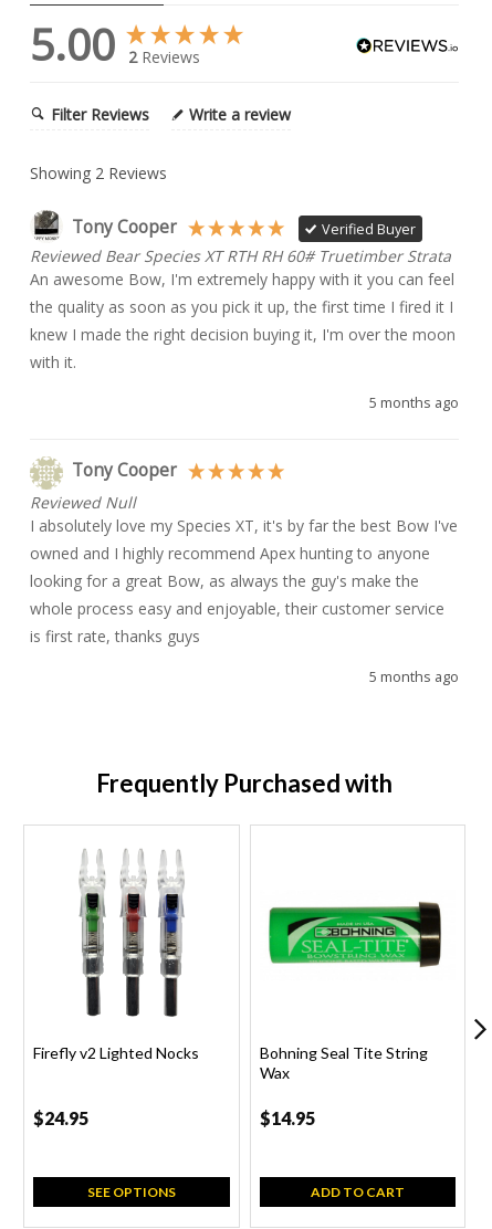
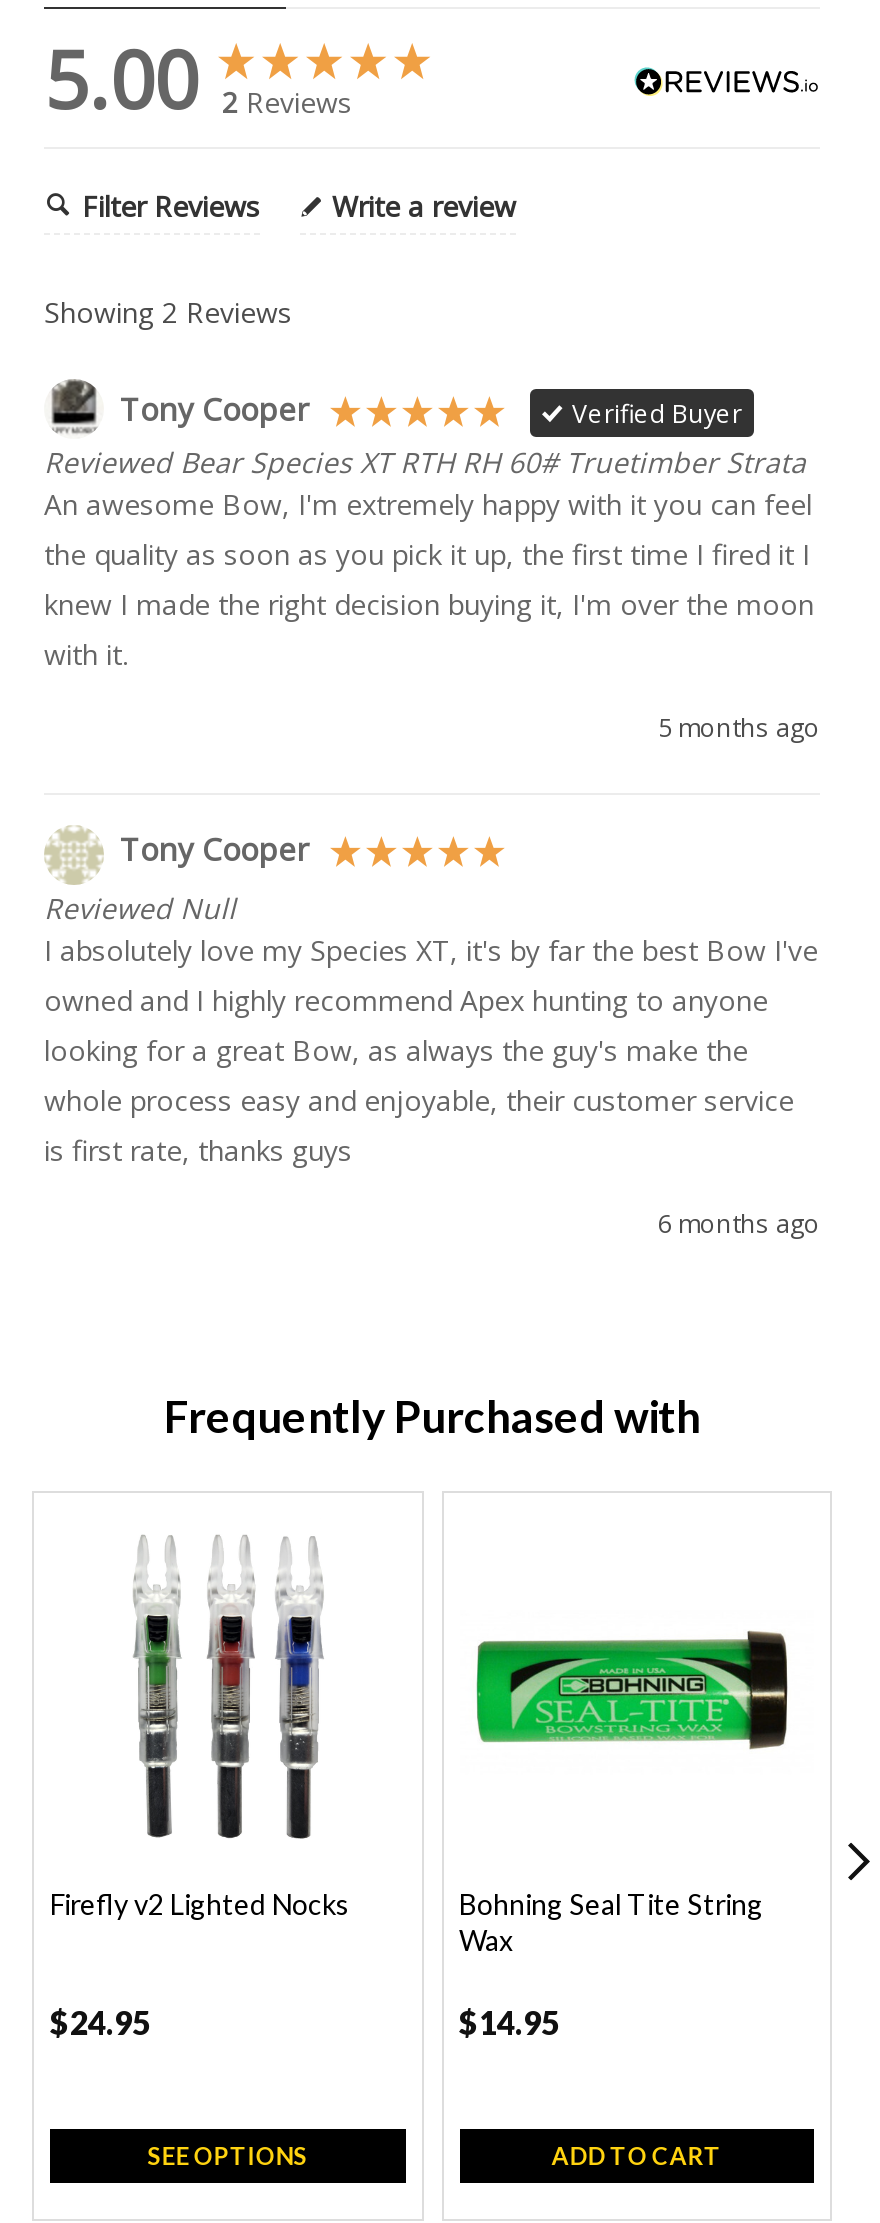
- 5 months ago
+ 6 months ago
